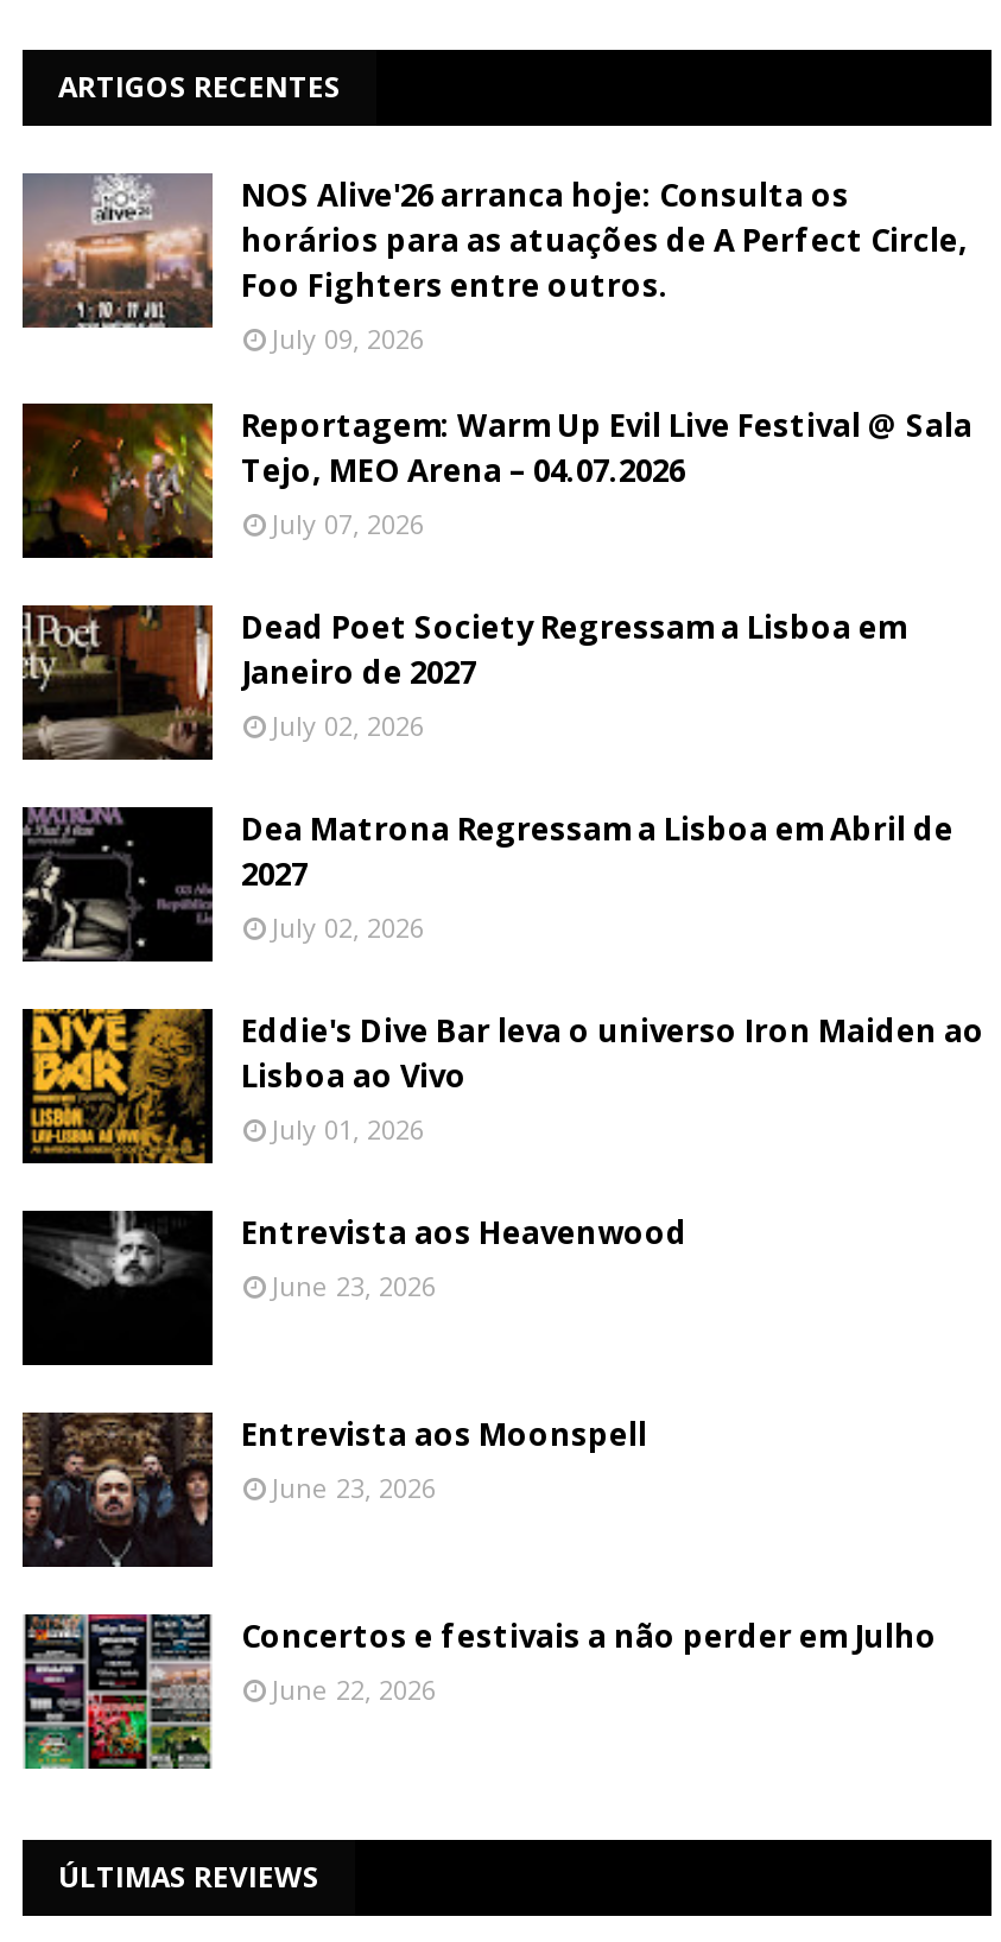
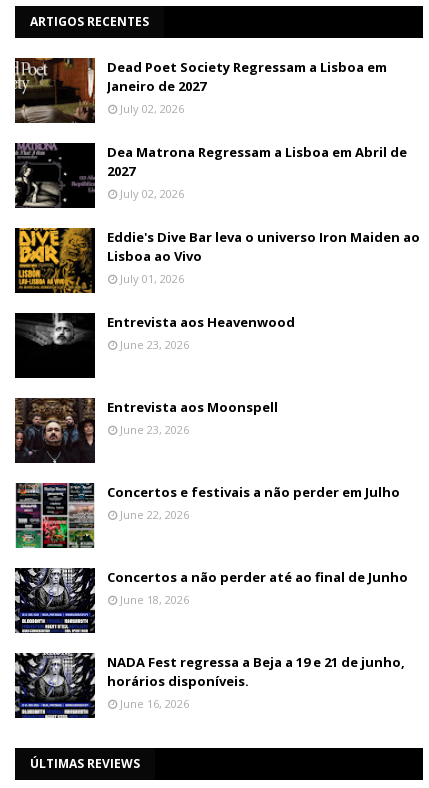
- [image]
- NOS Alive'26 arranca hoje: Consulta os
- horários para as atuações de A Perfect Circle,
- Foo Fighters entre outros.
- July 09, 2026
- Reportagem: Warm Up Evil Live Festival @ Sala
- Tejo, MEO Arena – 04.07.2026
- July 07, 2026

- [image]

moved up: [image] | Dead Poet Society Regressam a Lisboa em | Janeiro de 2027 | ... | Concertos e festivais a não perder em Julho | June 22, 2026

+ [image]
+ Concertos a não perder até ao final de Junho
+ June 18, 2026

+ [image]
+ NADA Fest regressa a Beja a 19 e 21 de junho,
+ horários disponíveis.
+ June 16, 2026
